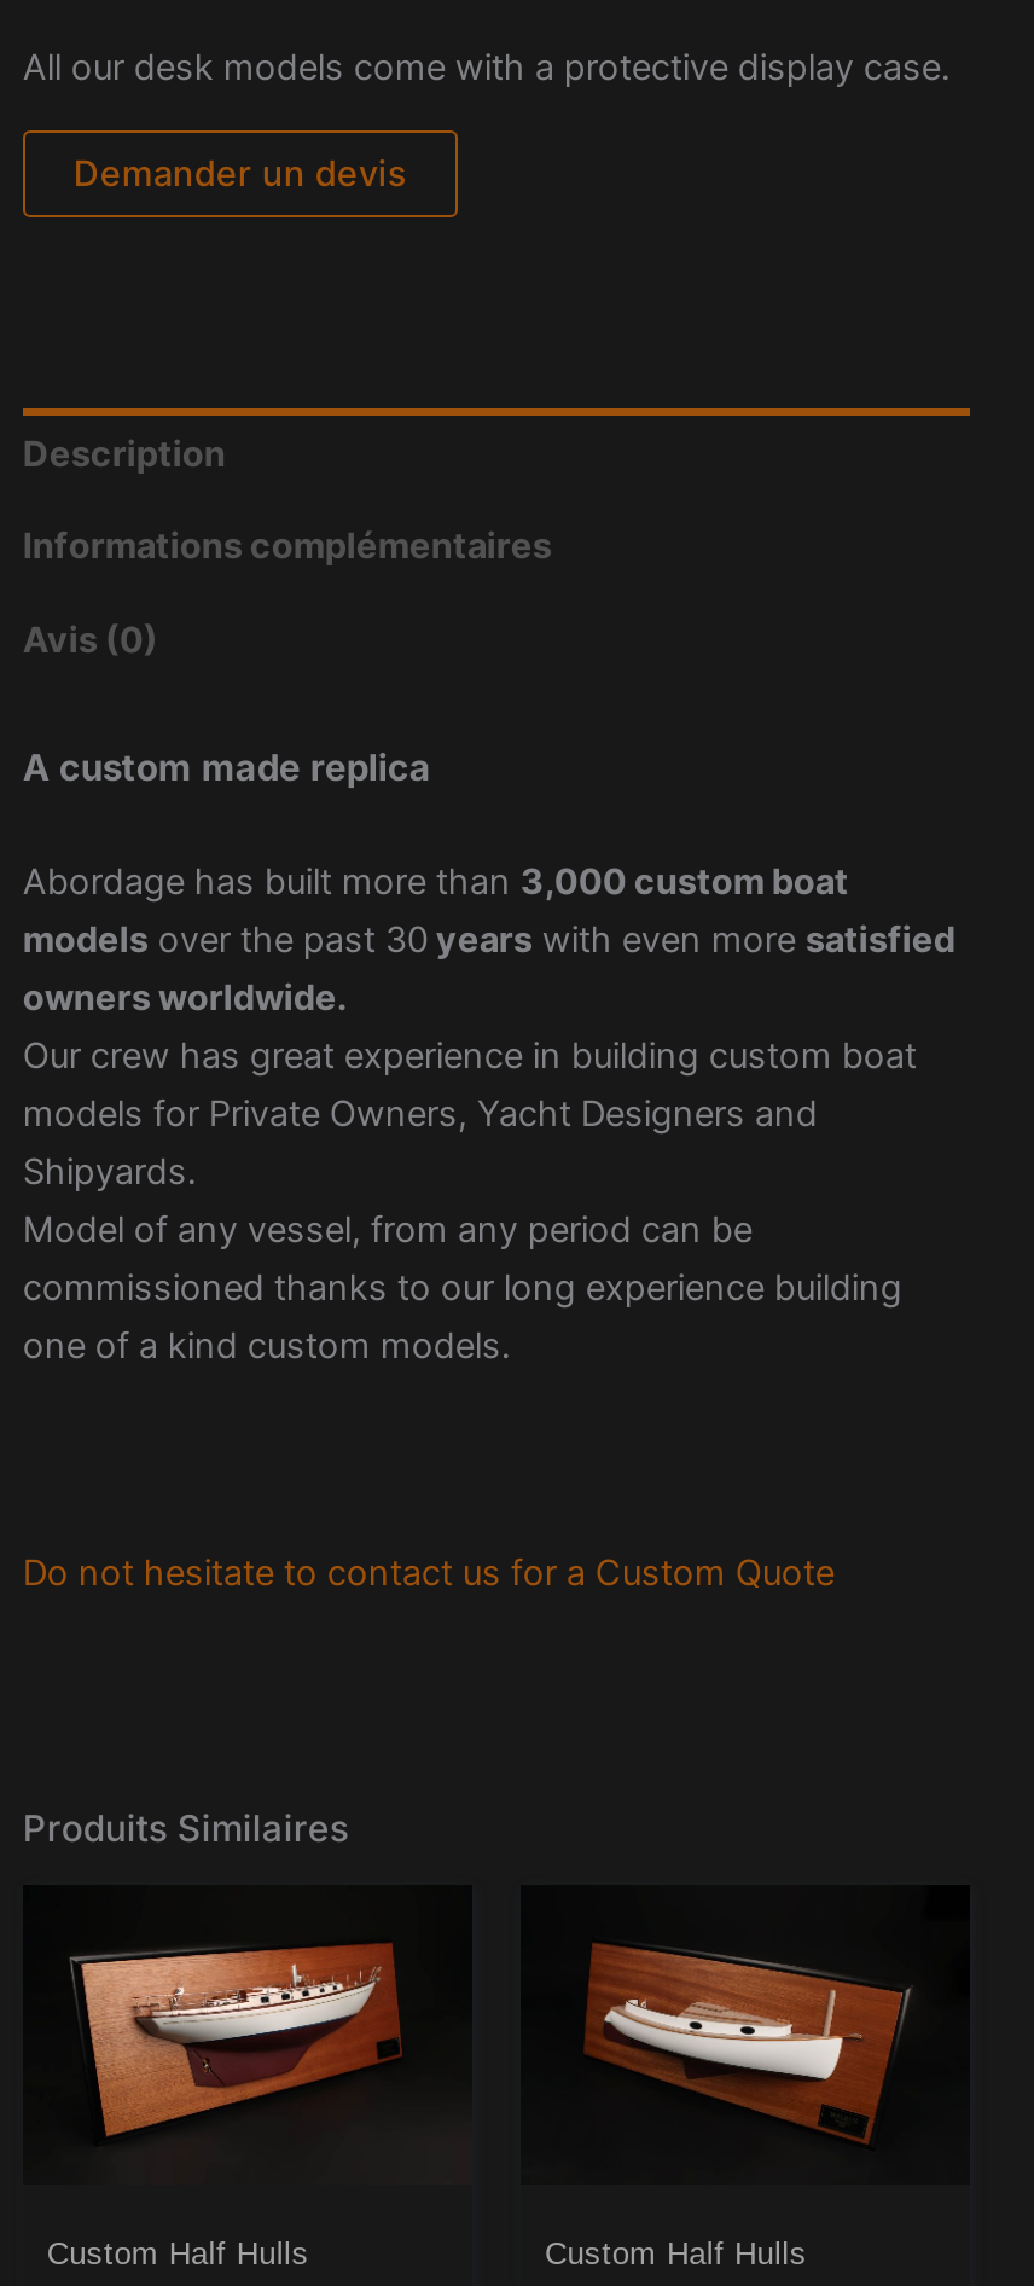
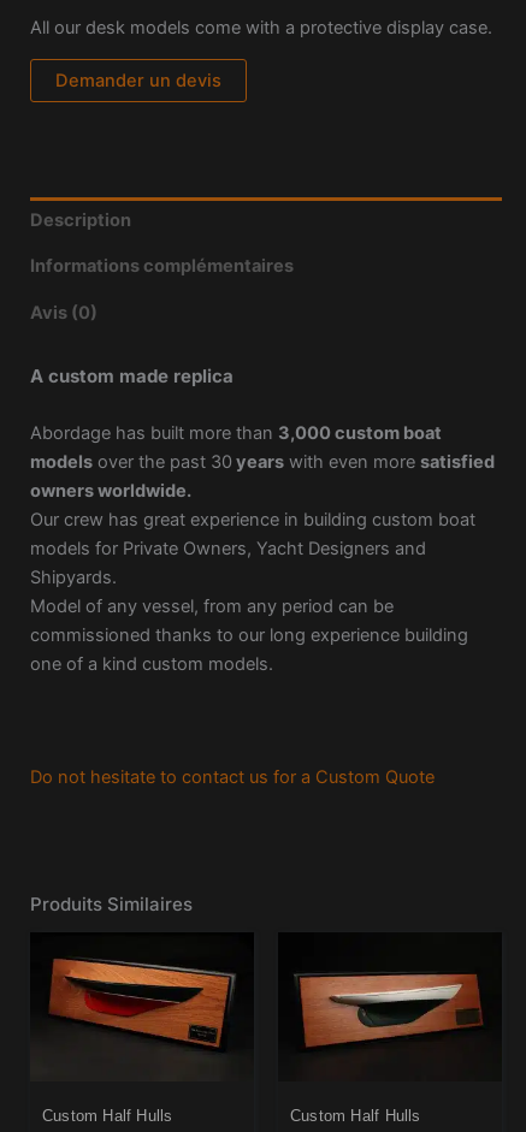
- [image]
+ [image]

- [image]
+ [image]
